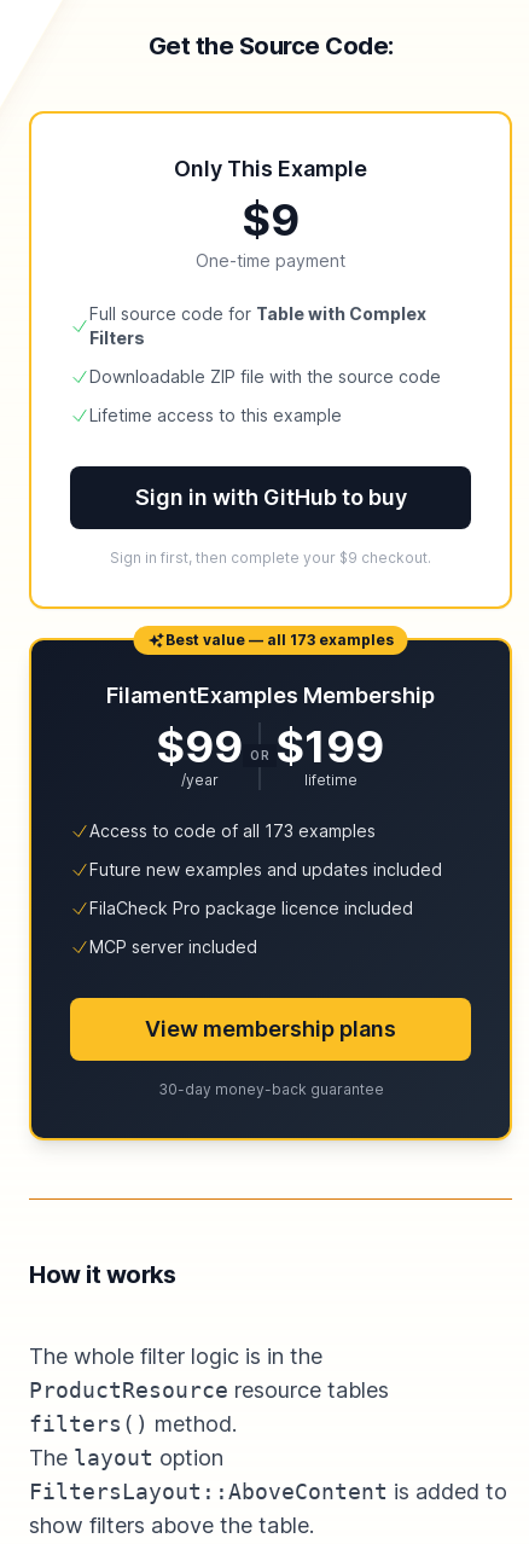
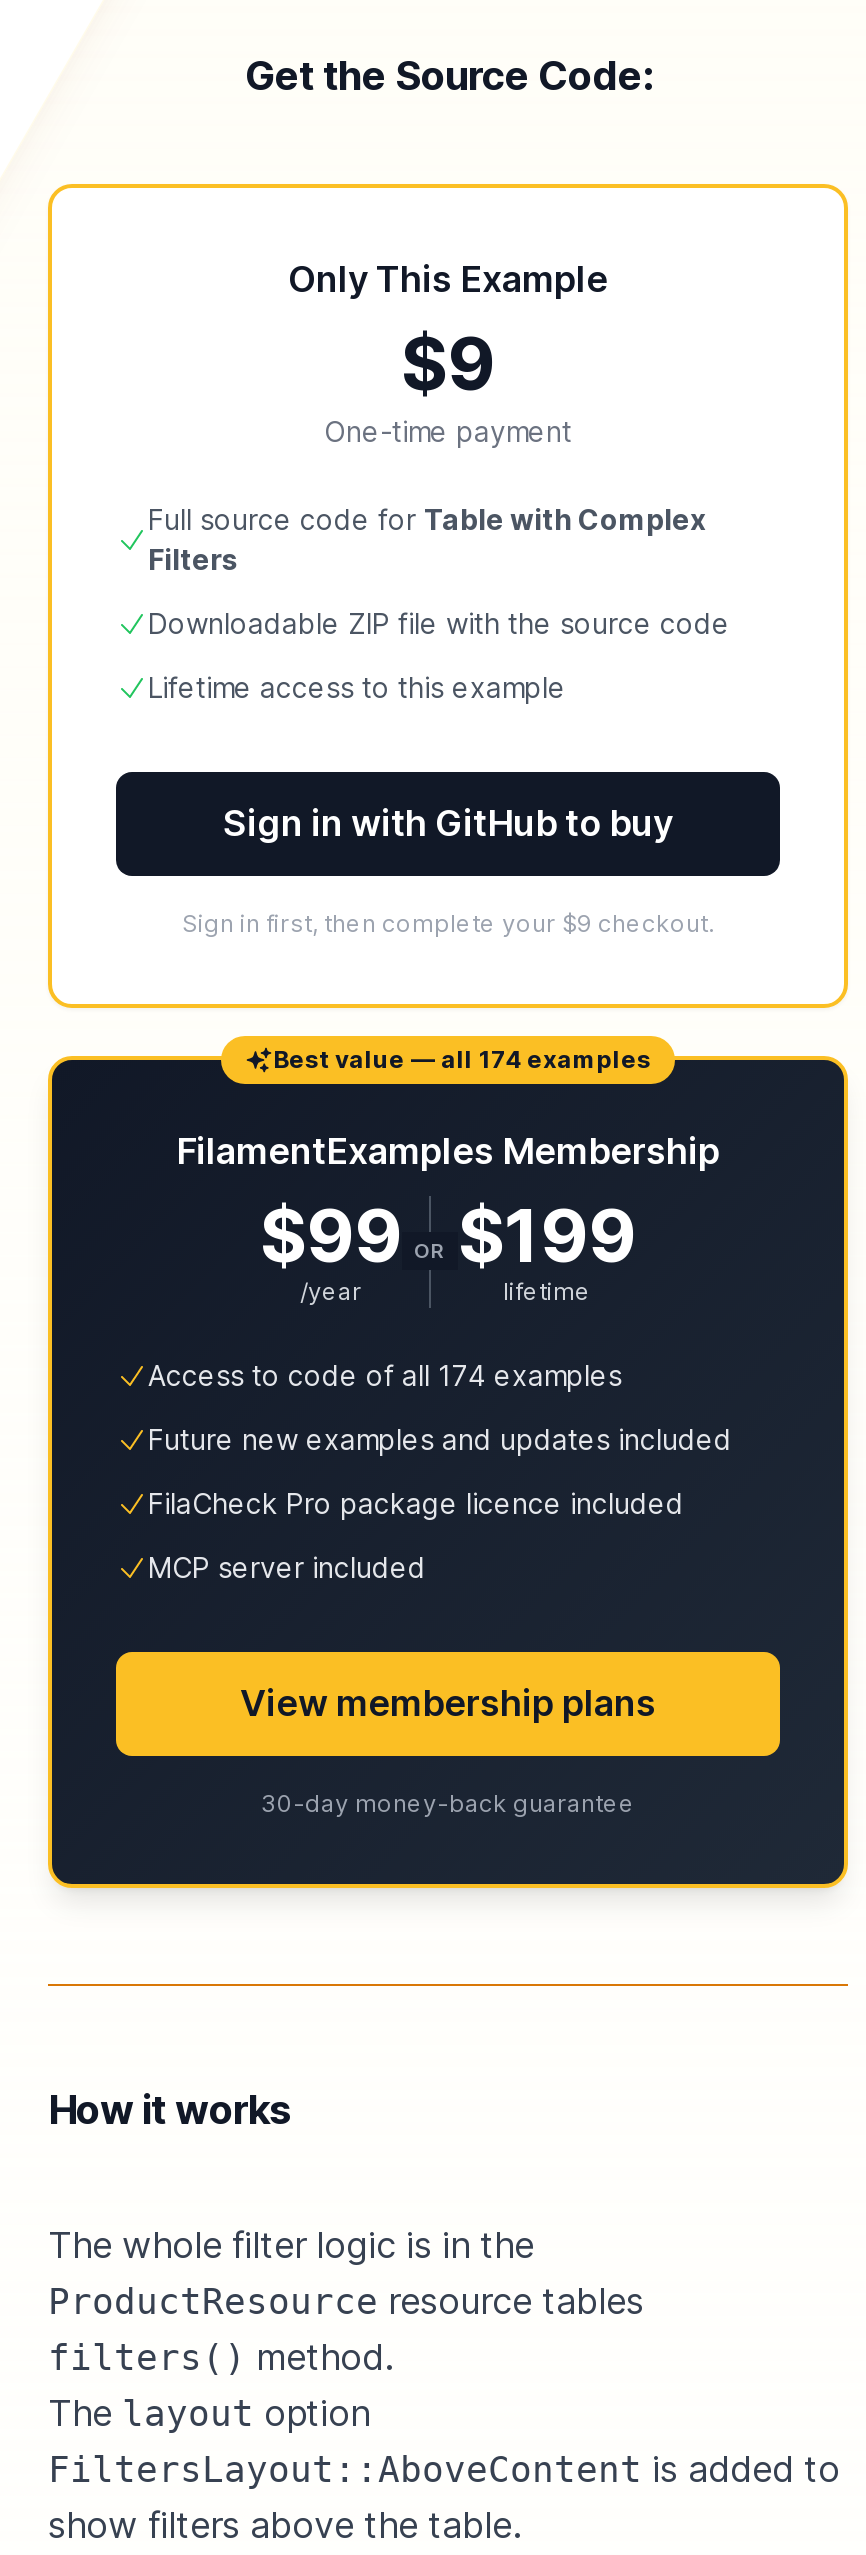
- Best value — all 173 examples
+ Best value — all 174 examples

- Access to code of all 173 examples
+ Access to code of all 174 examples
